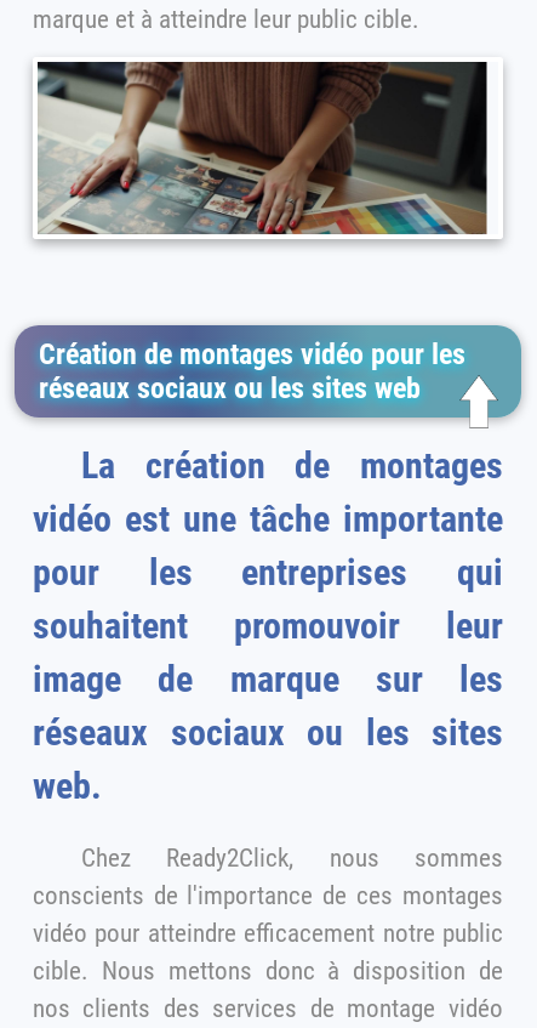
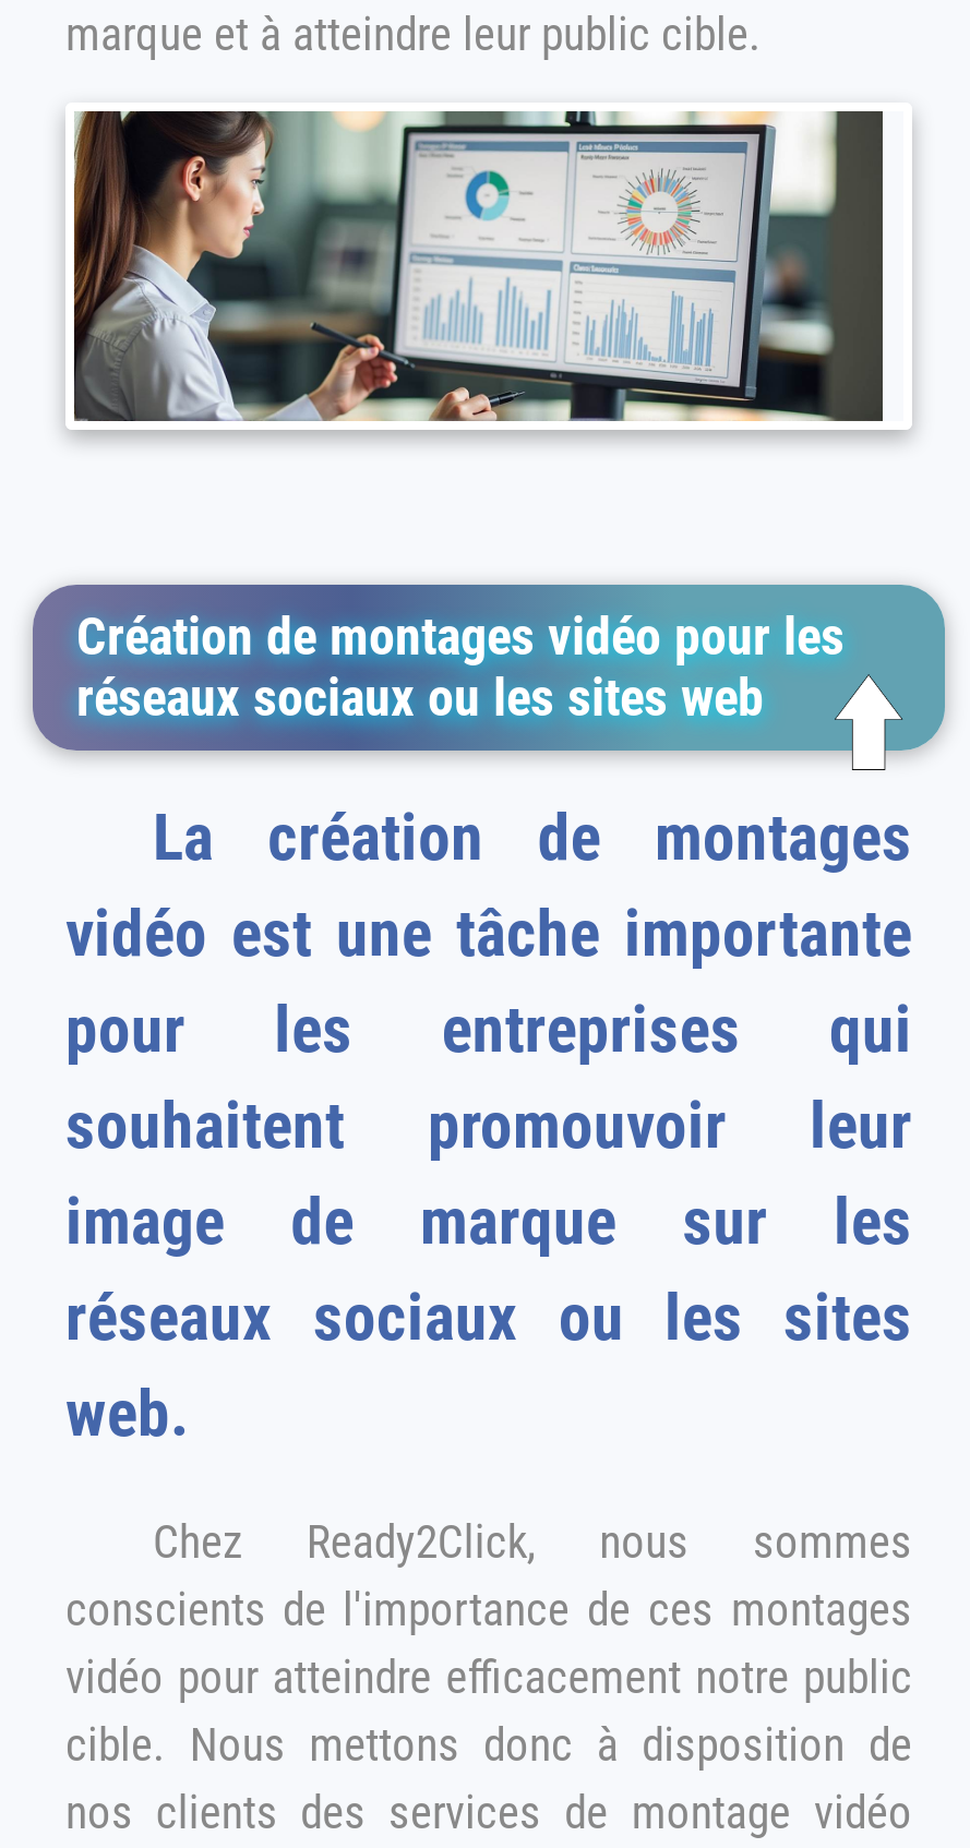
- [image]
+ [image]
